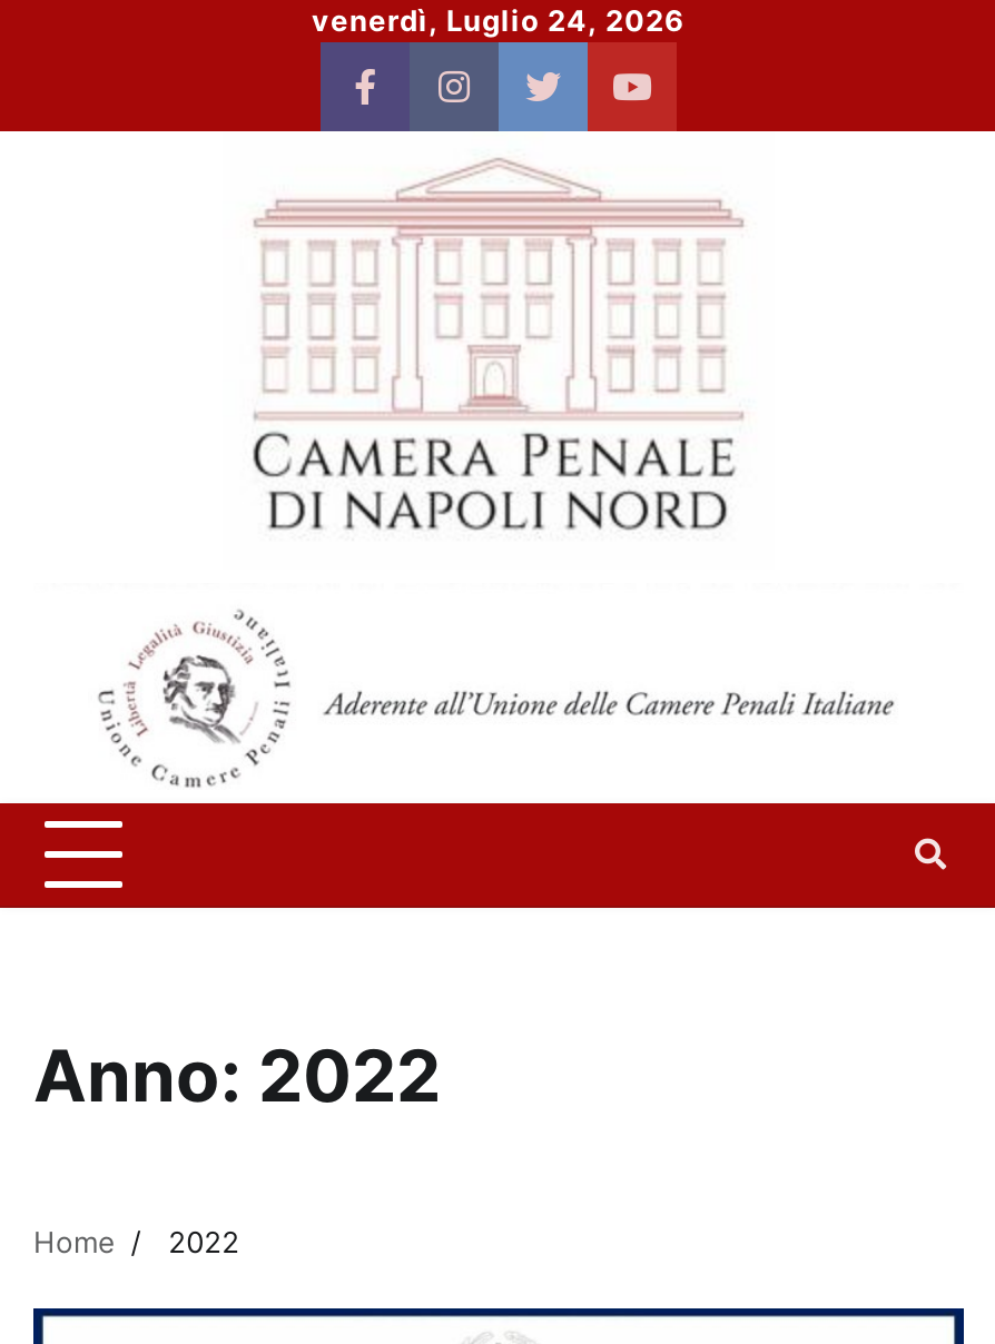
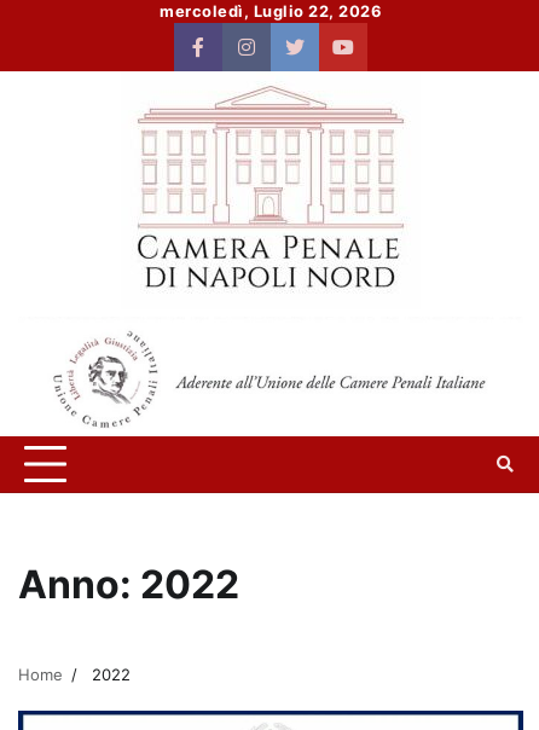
- venerdì, Luglio 24, 2026
+ mercoledì, Luglio 22, 2026
